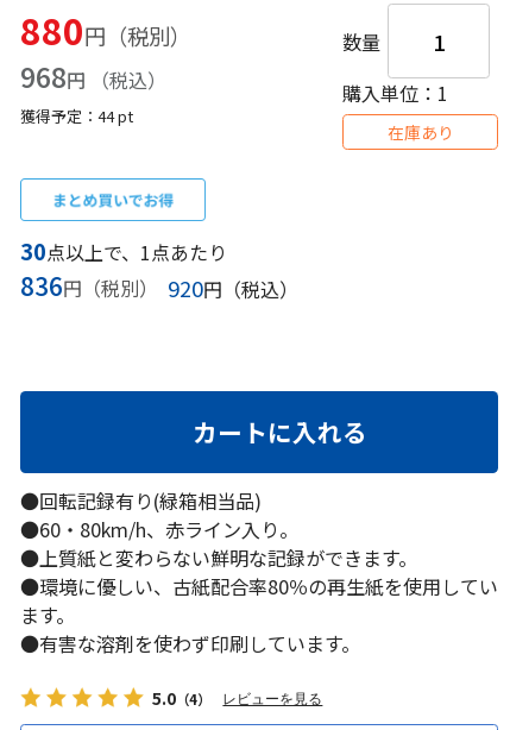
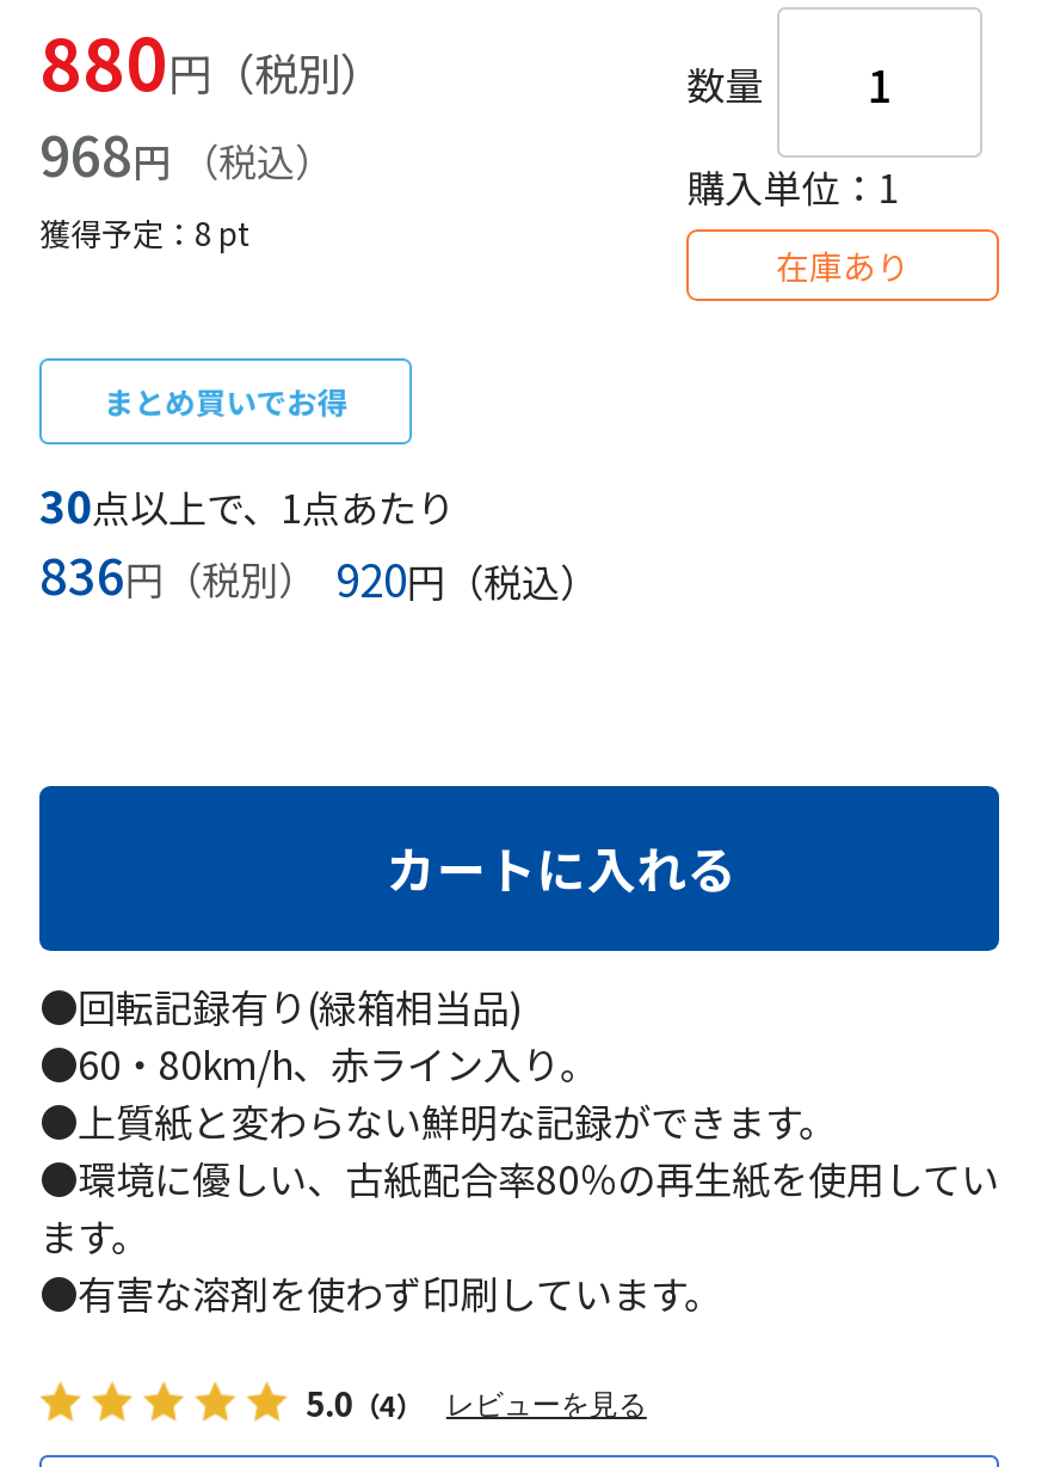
- 獲得予定：44 pt
+ 獲得予定：8 pt
